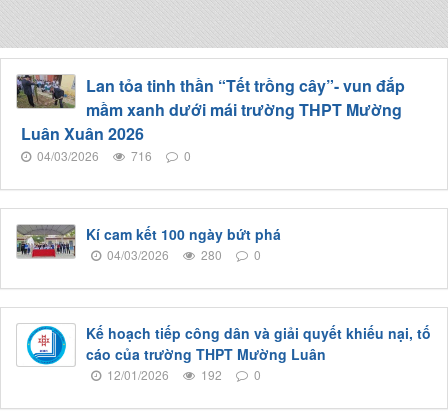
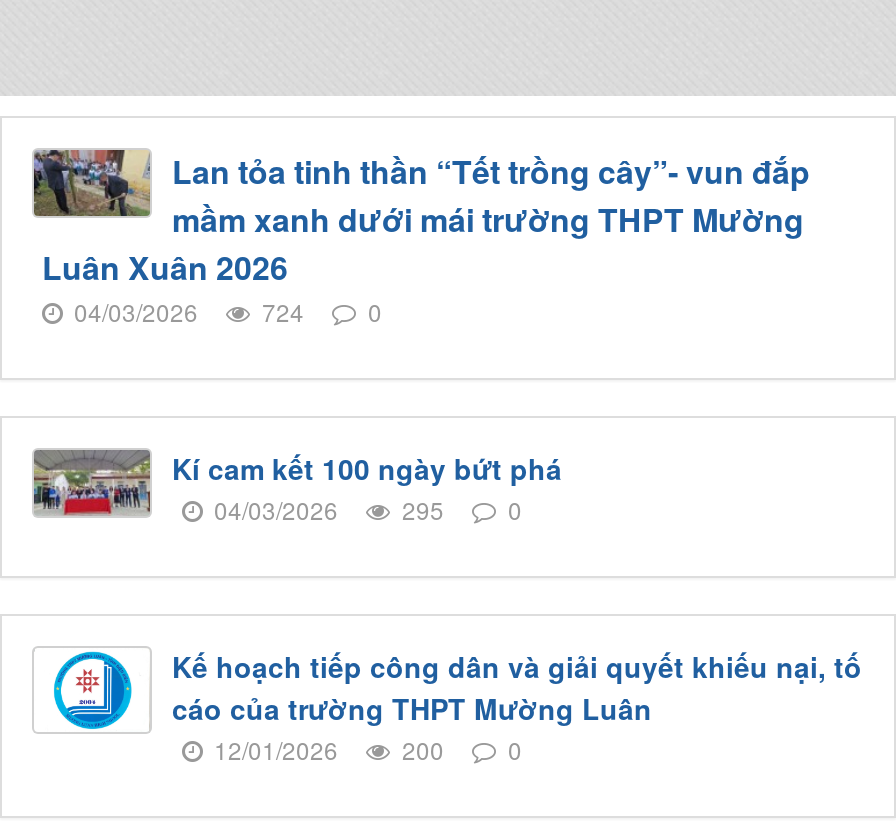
- 04/03/2026 716 0
+ 04/03/2026 724 0

- 04/03/2026 280 0
+ 04/03/2026 295 0

- 12/01/2026 192 0
+ 12/01/2026 200 0
